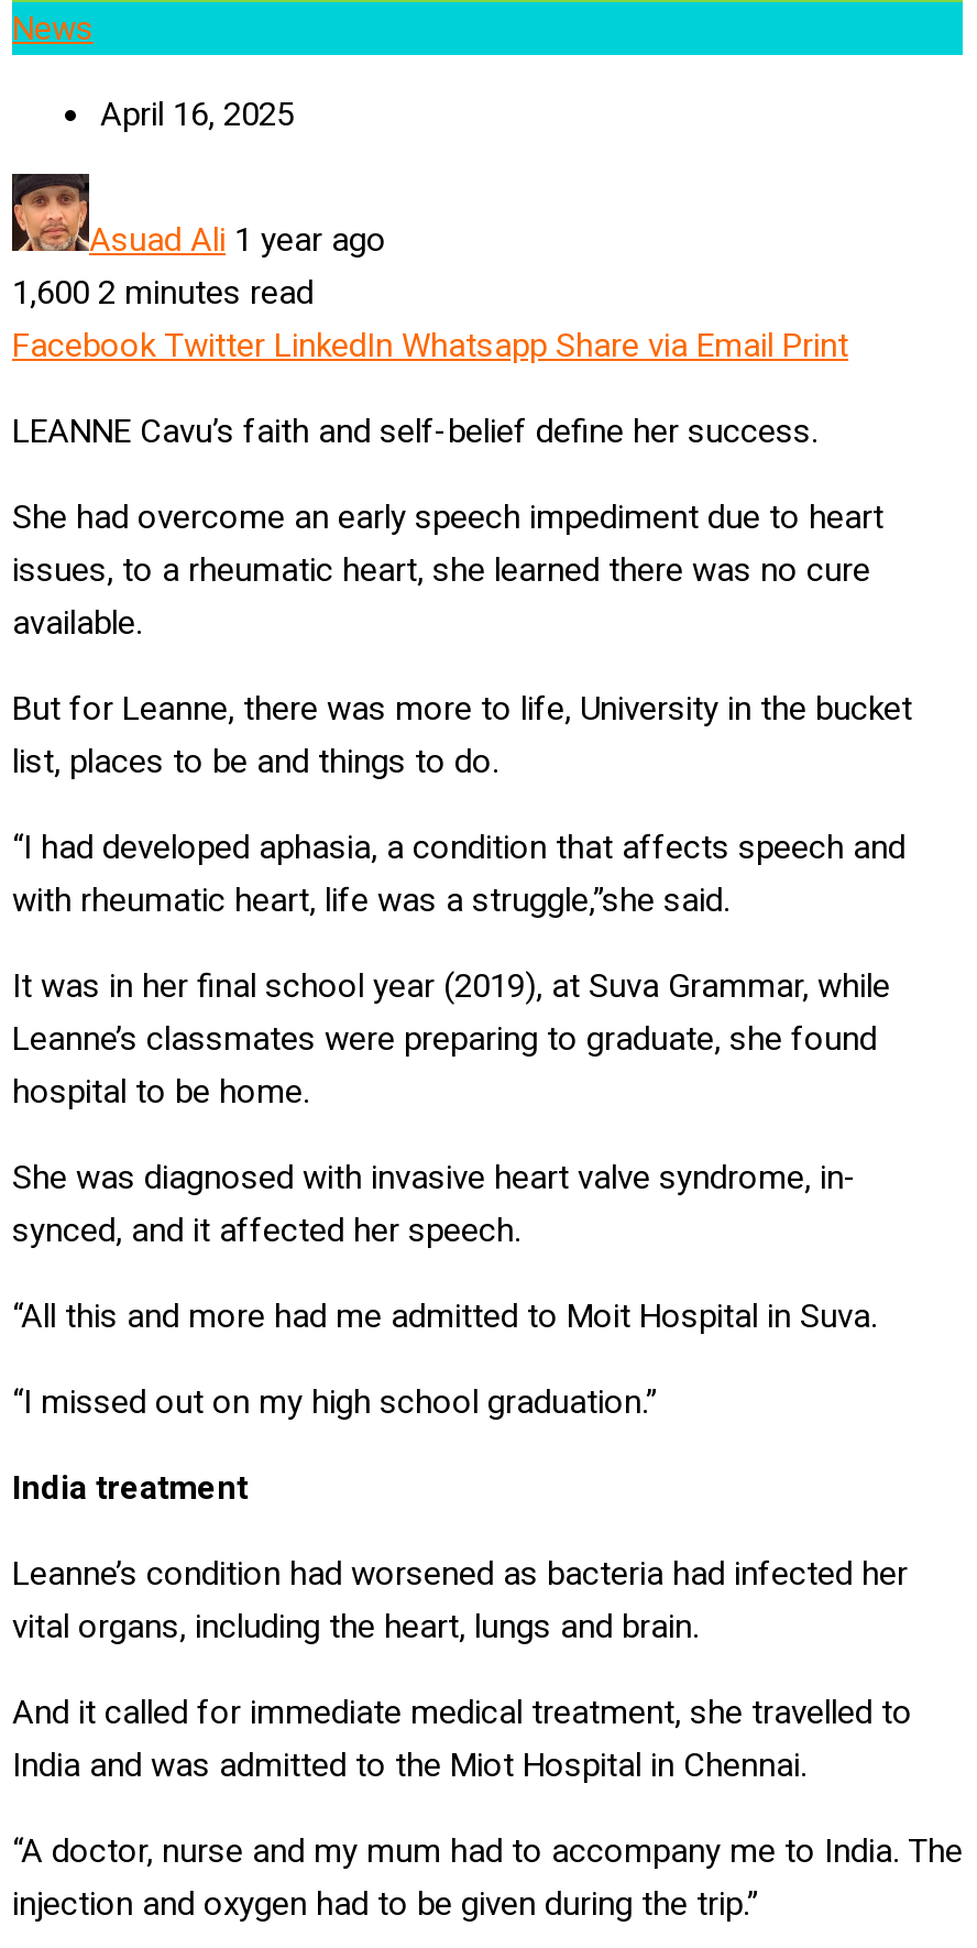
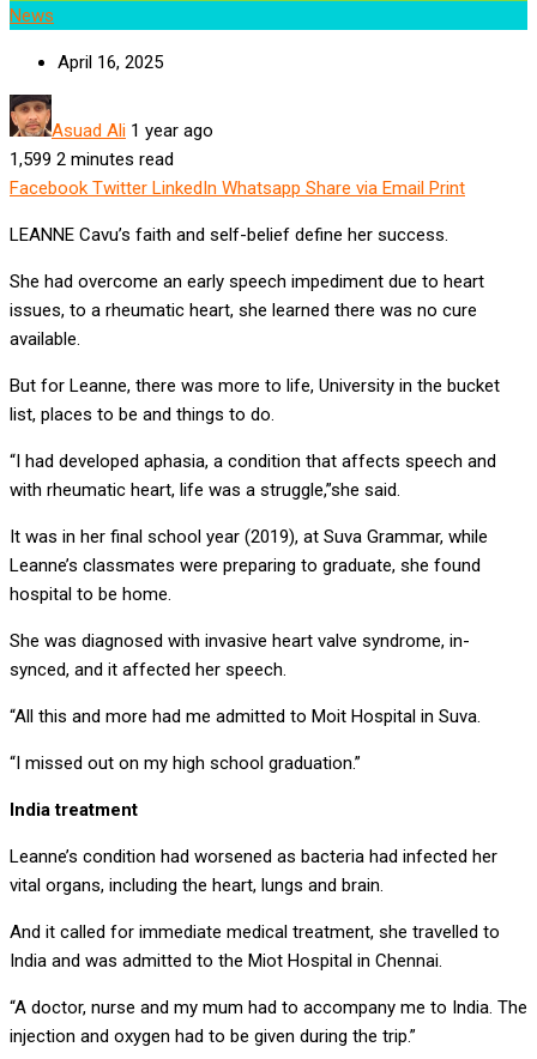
- 1,600 2 minutes read
+ 1,599 2 minutes read
